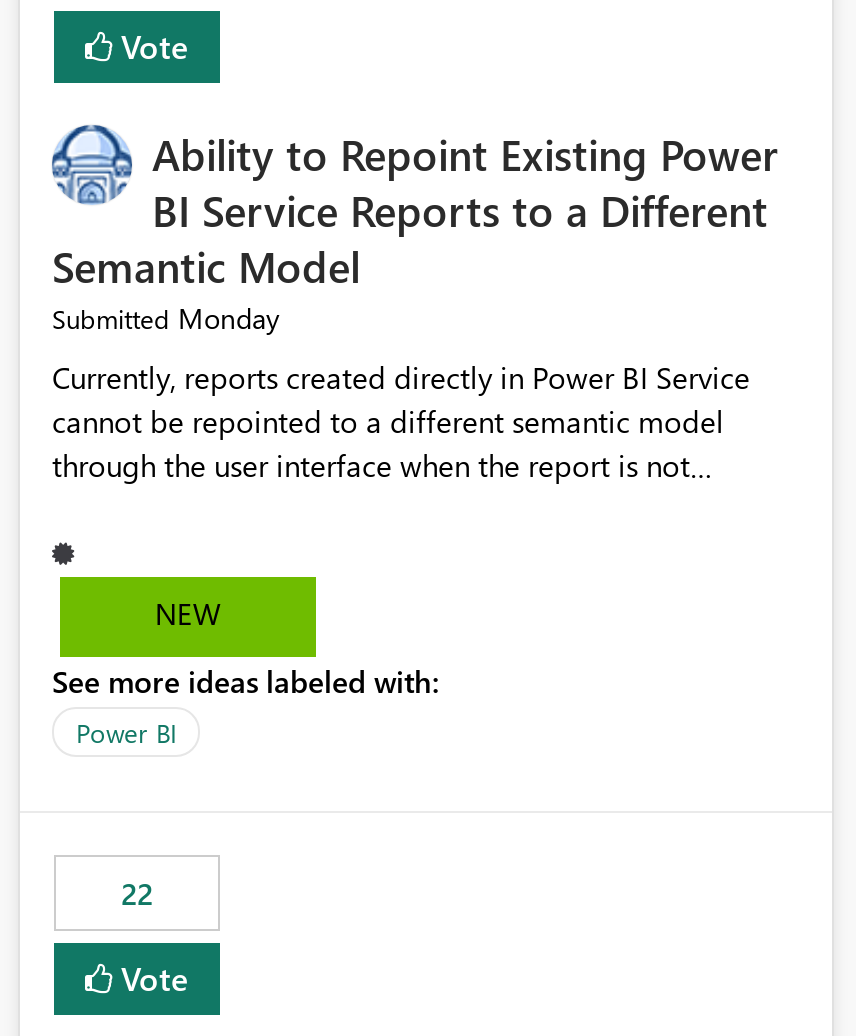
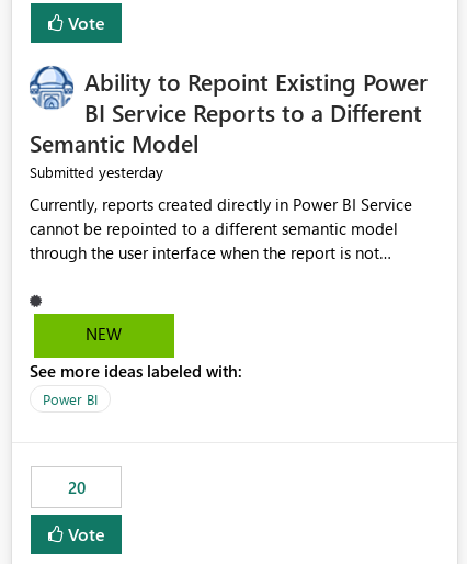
- Submitted Monday
+ Submitted yesterday

- 22
+ 20
